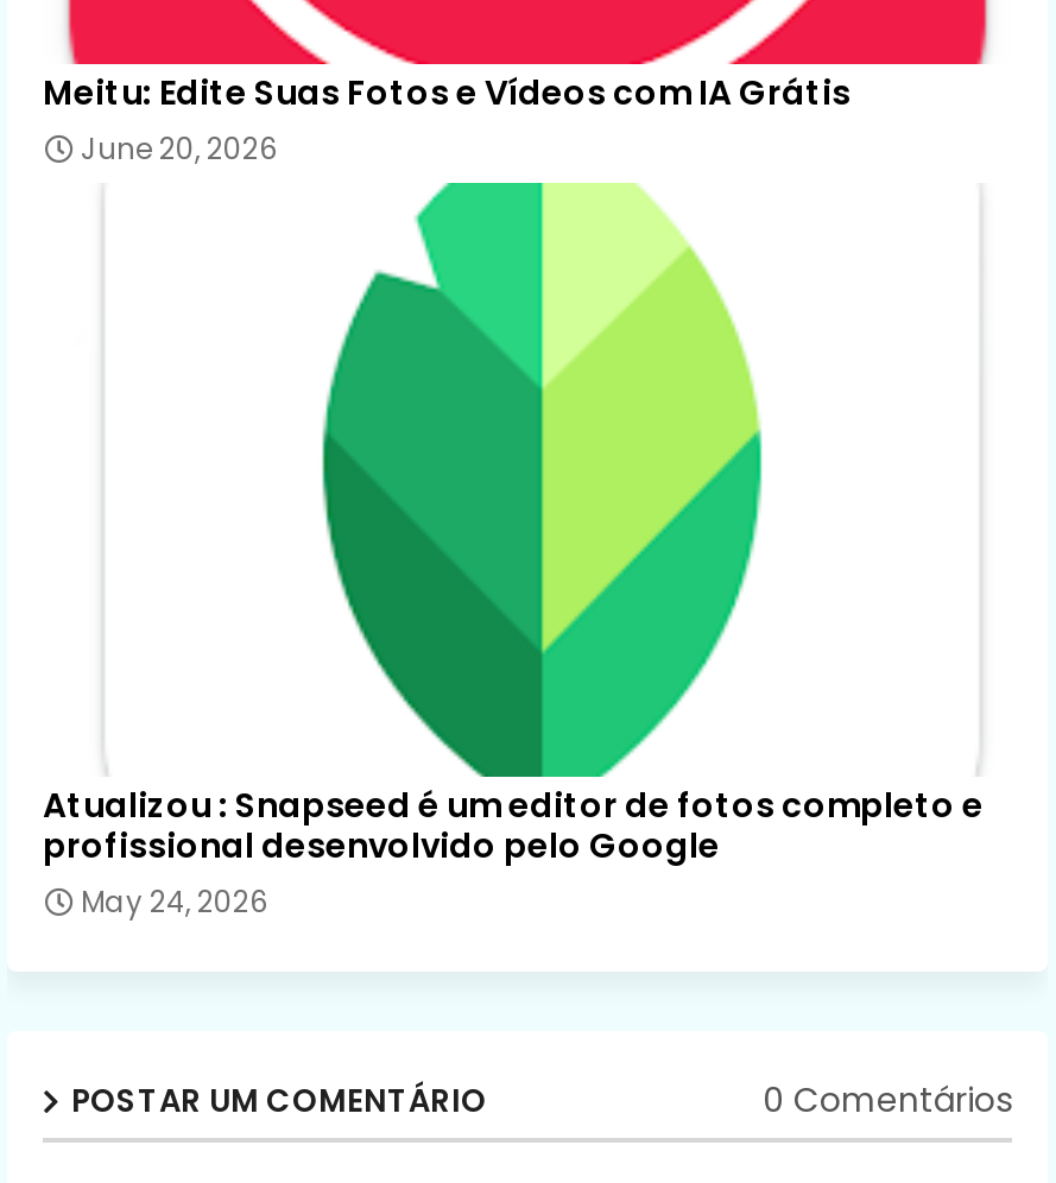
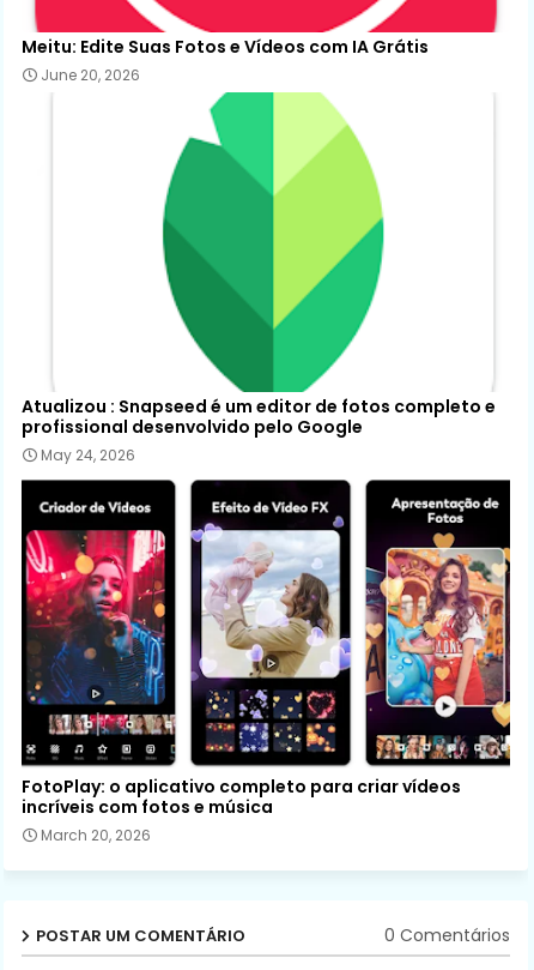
+ [image]
+ FotoPlay: o aplicativo completo para criar vídeos
+ incríveis com fotos e música
+ March 20, 2026

+ [image]

+ [image]
